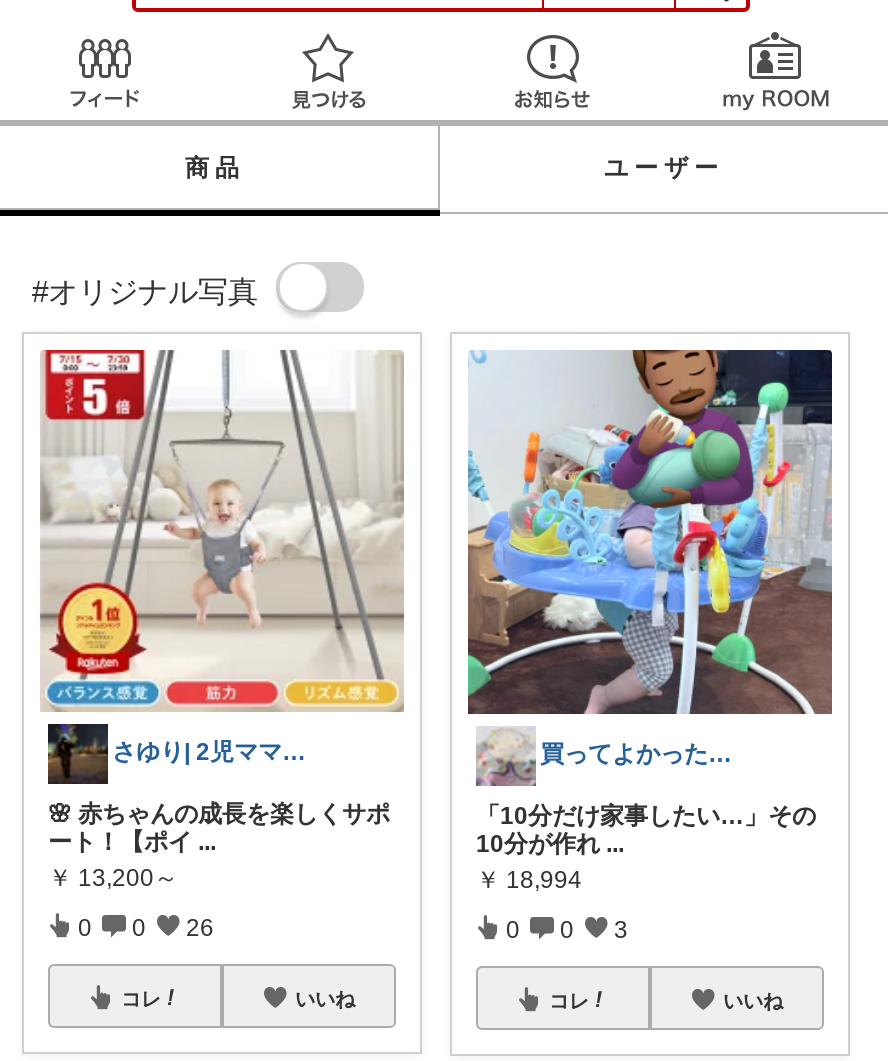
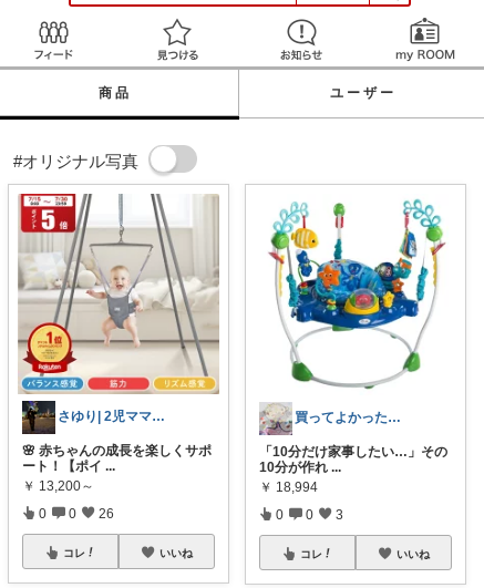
- [image]
+ [image]
